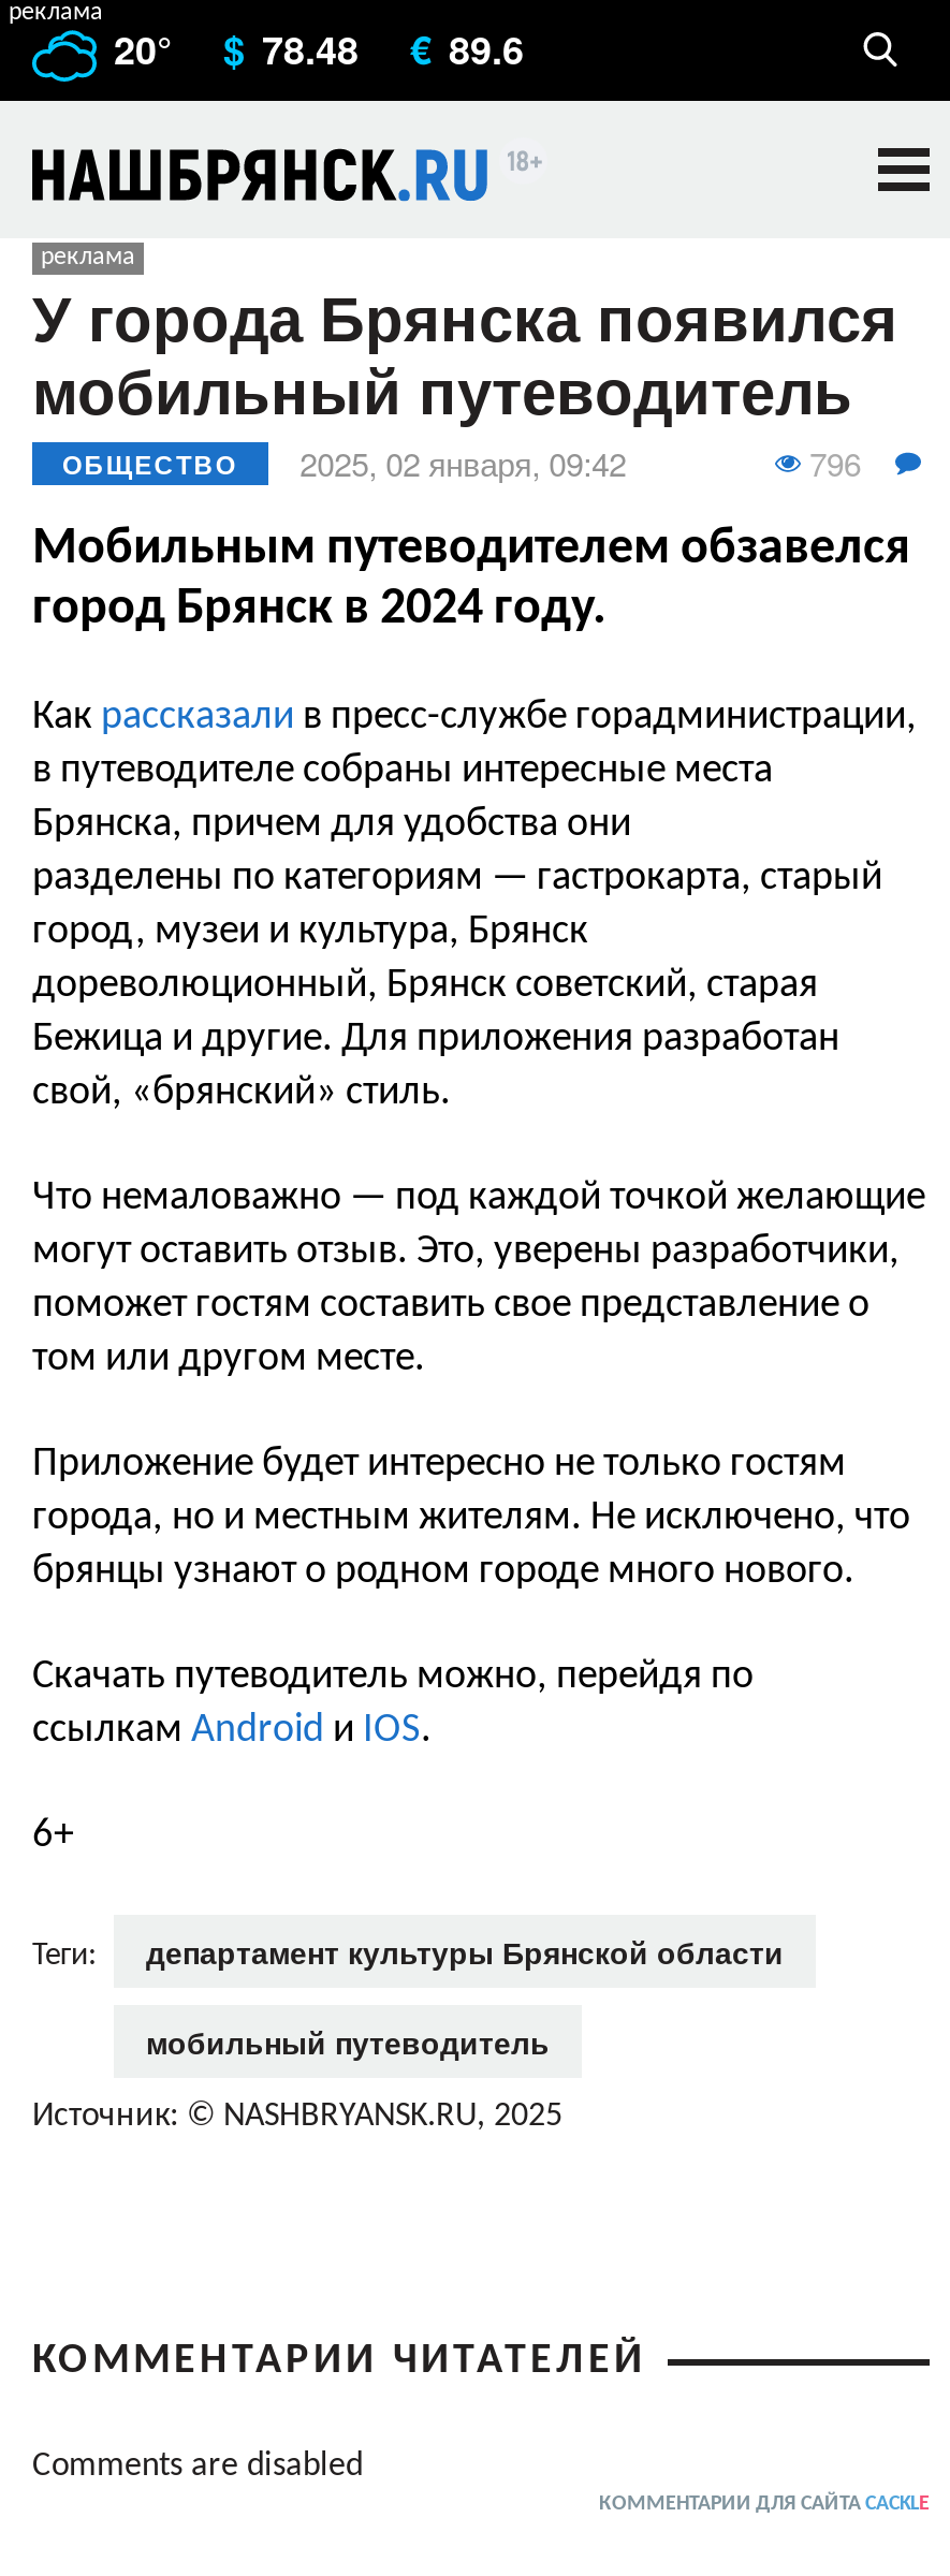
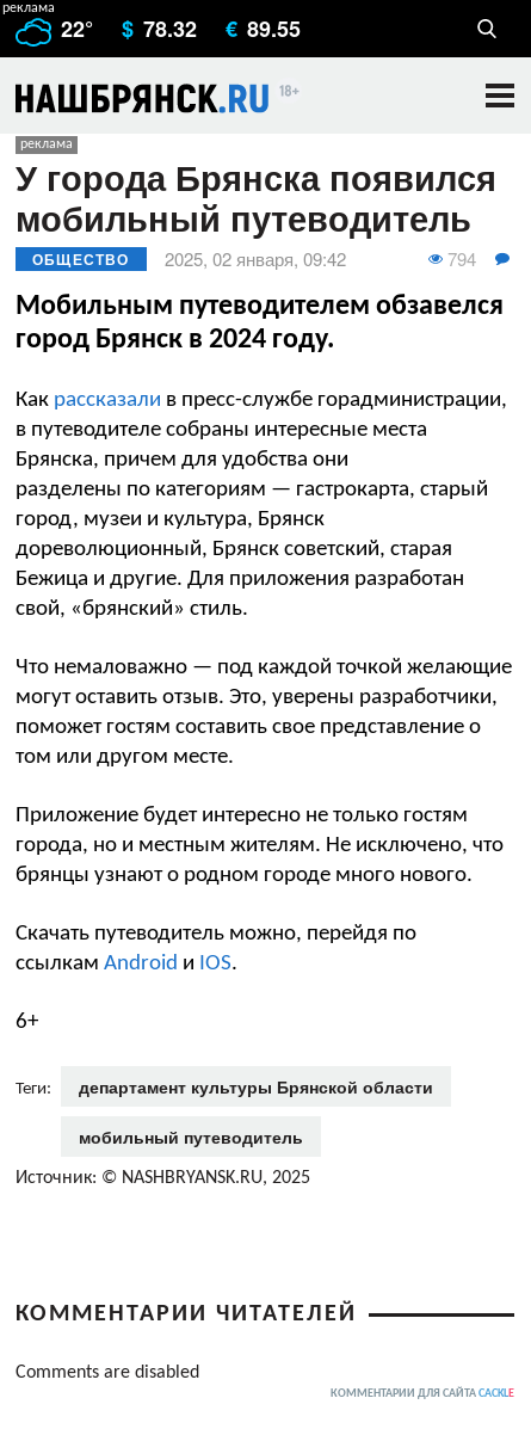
- 20°
+ 22°

- $ 78.48
+ $ 78.32

- € 89.6
+ € 89.55

- 796
+ 794
